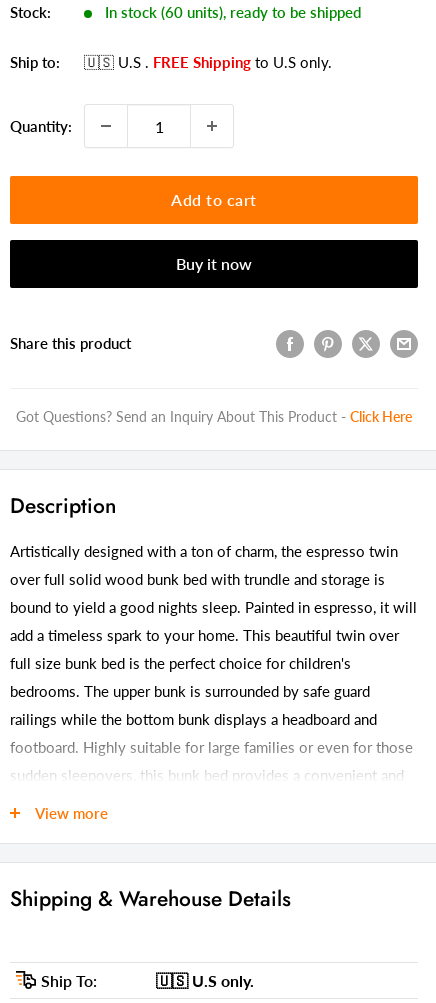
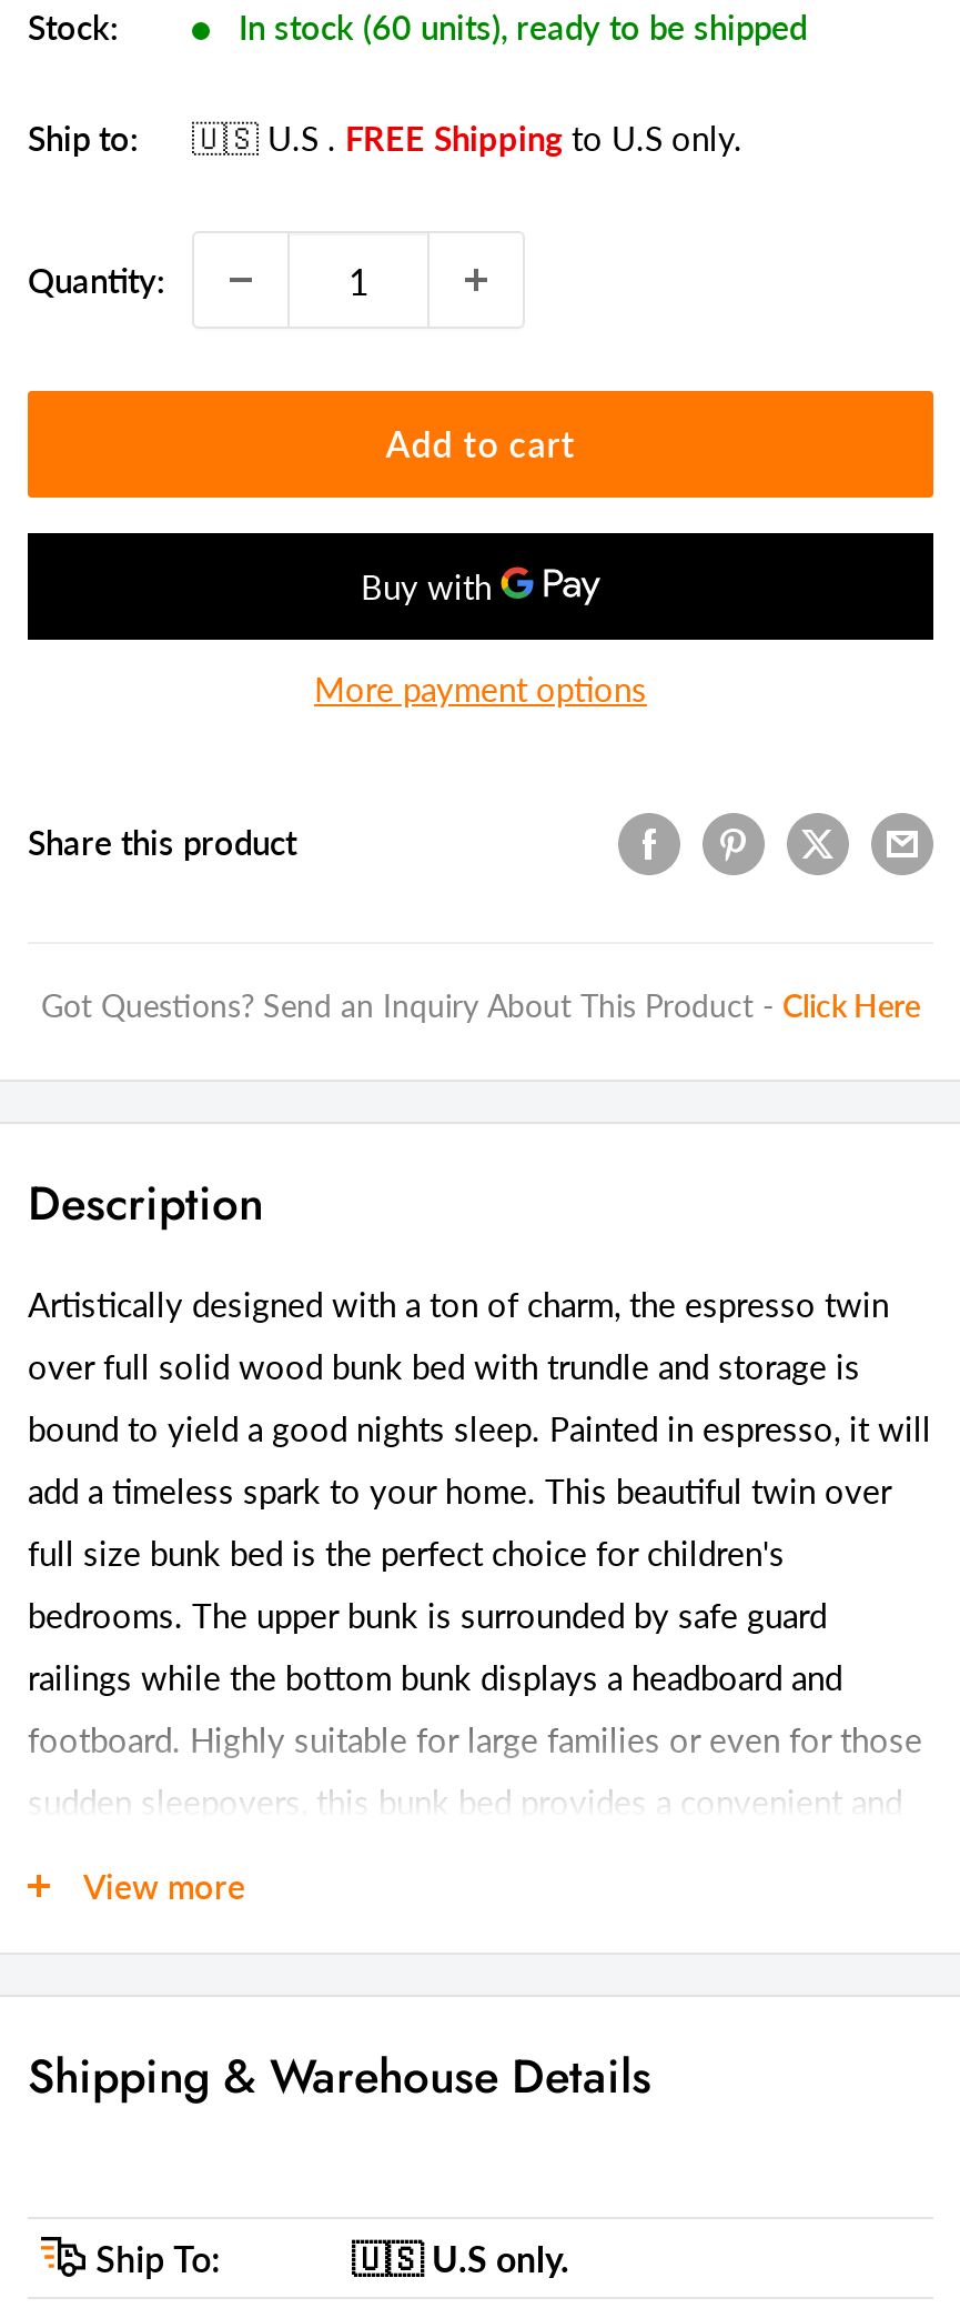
- Buy it now
+ More payment options
